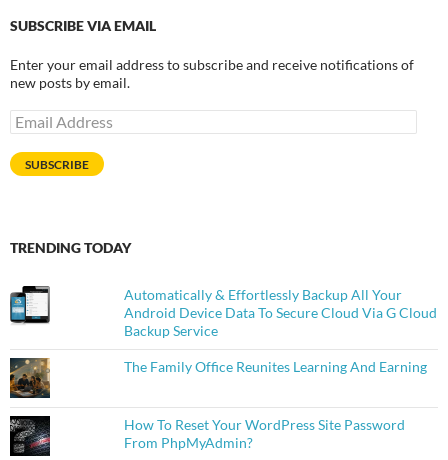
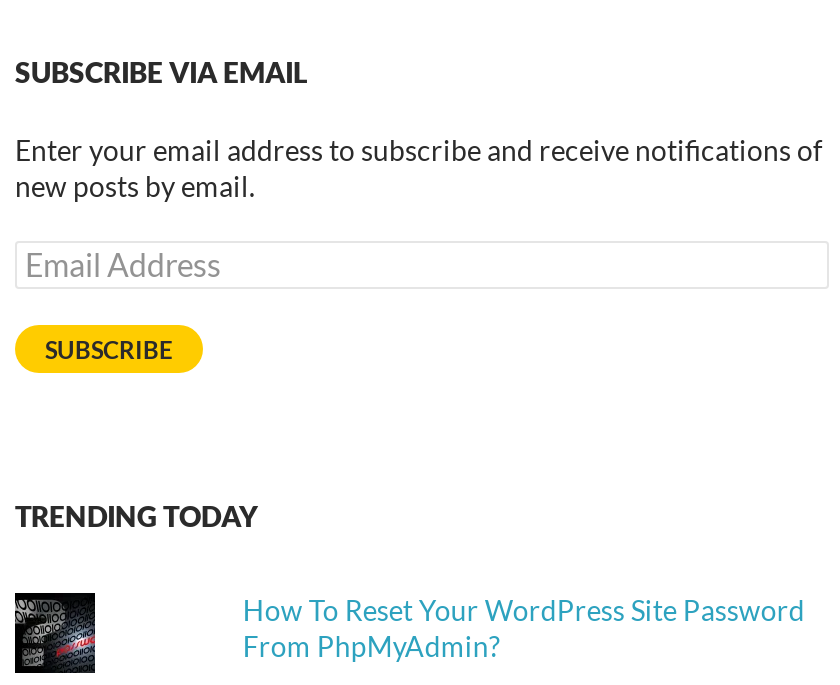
- [image]

- Automatically & Effortlessly Backup All Your
- Android Device Data To Secure Cloud Via G Cloud
- Backup Service
- The Family Office Reunites Learning And Earning

- [image]
